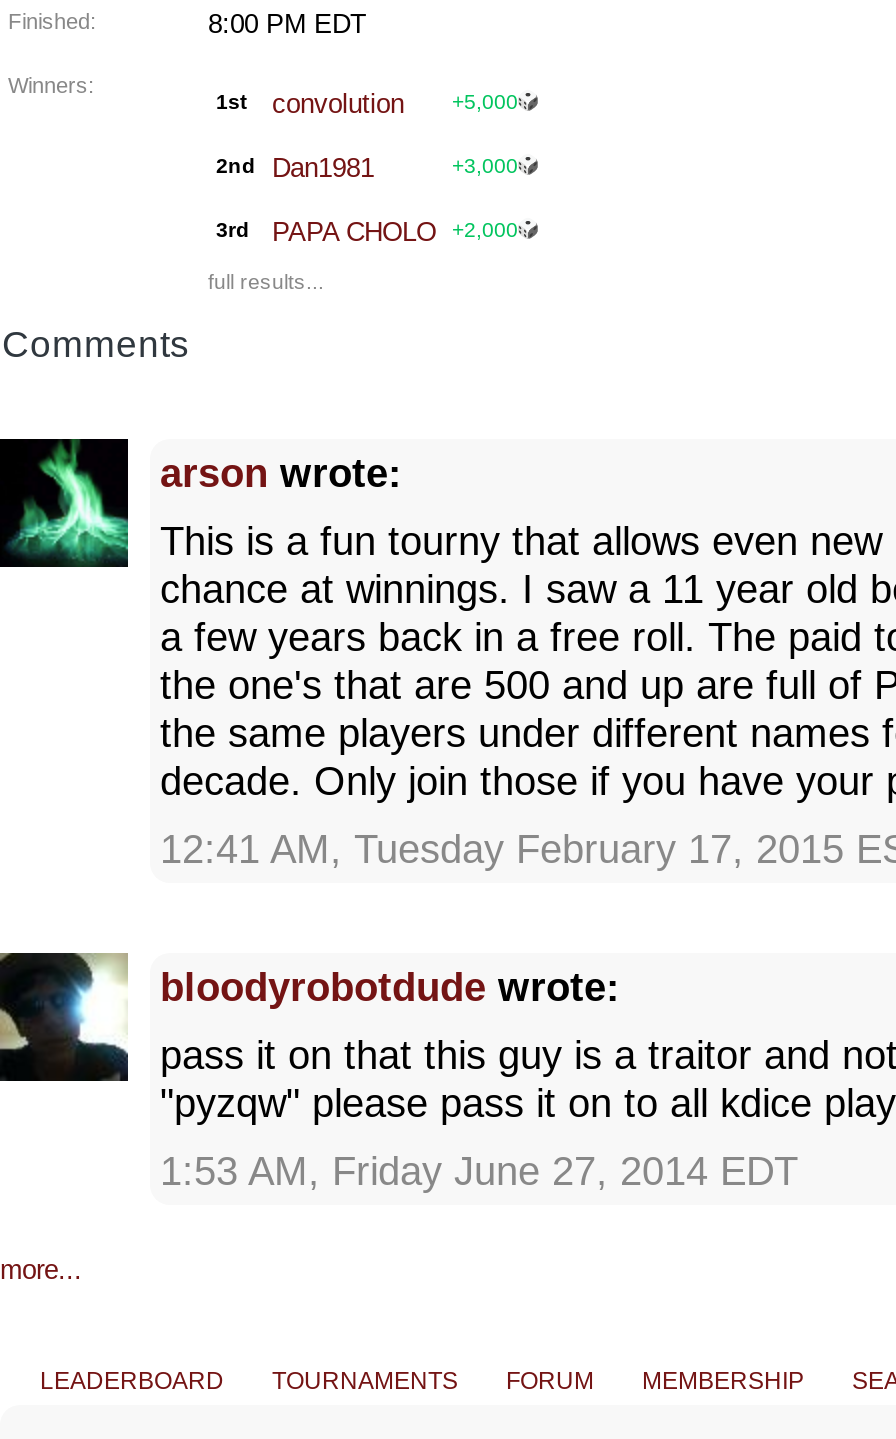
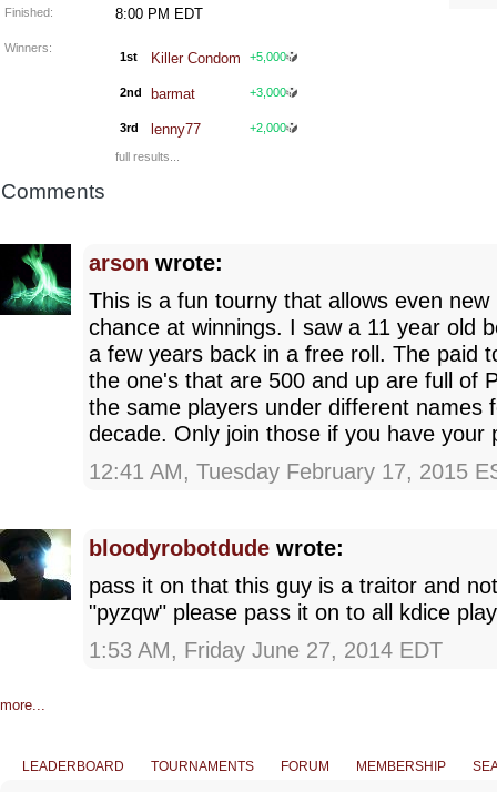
- convolution
+ Killer Condom

- Dan1981
+ barmat

- PAPA CHOLO
+ lenny77
